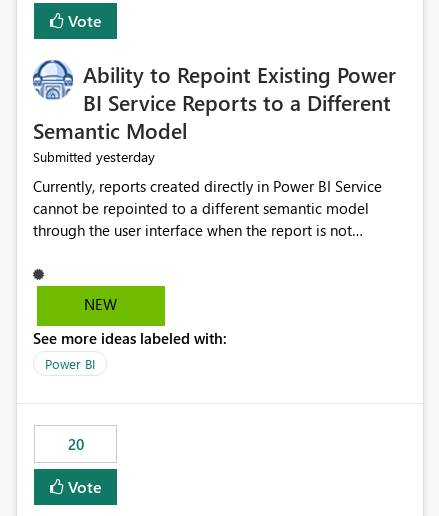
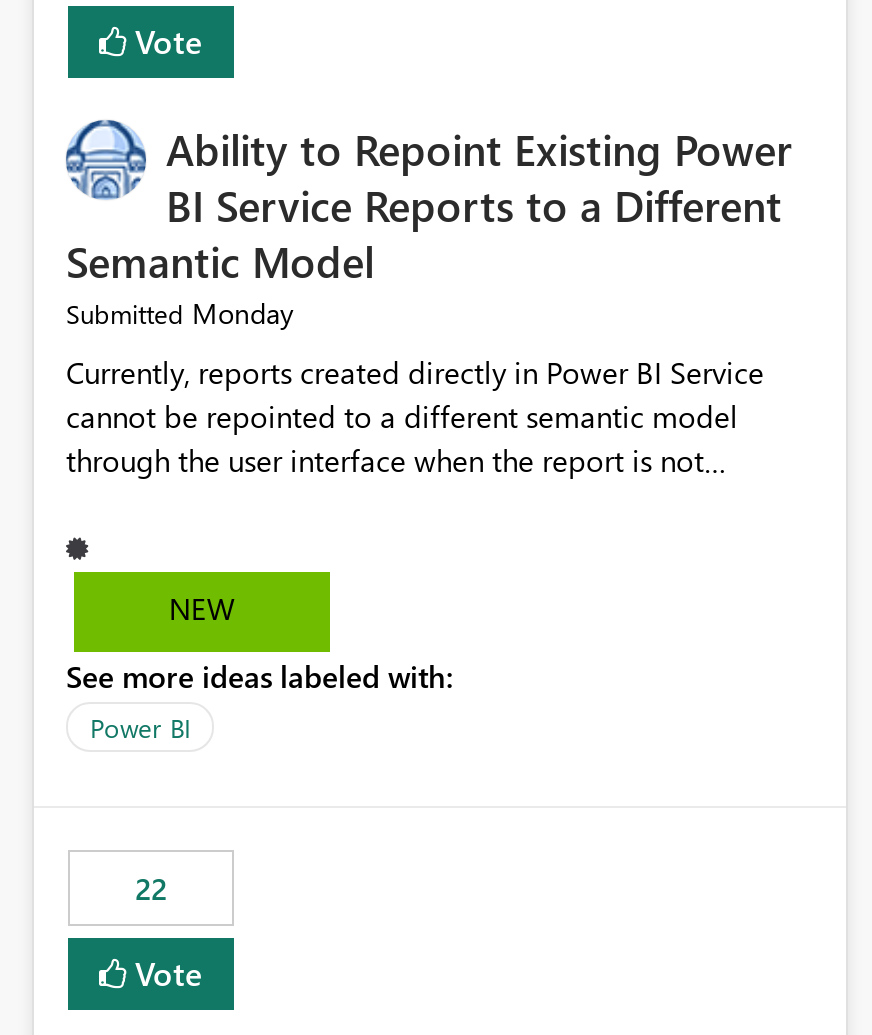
- Submitted yesterday
+ Submitted Monday

- 20
+ 22
